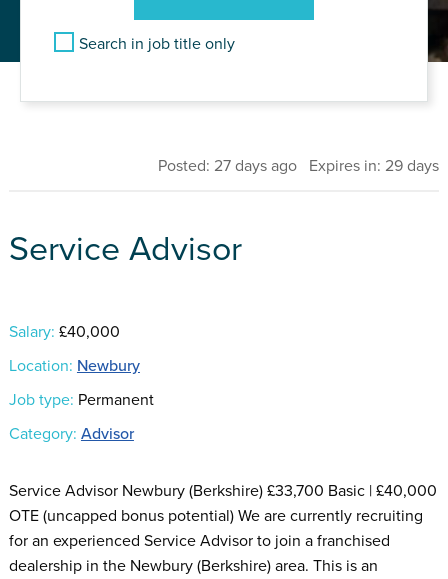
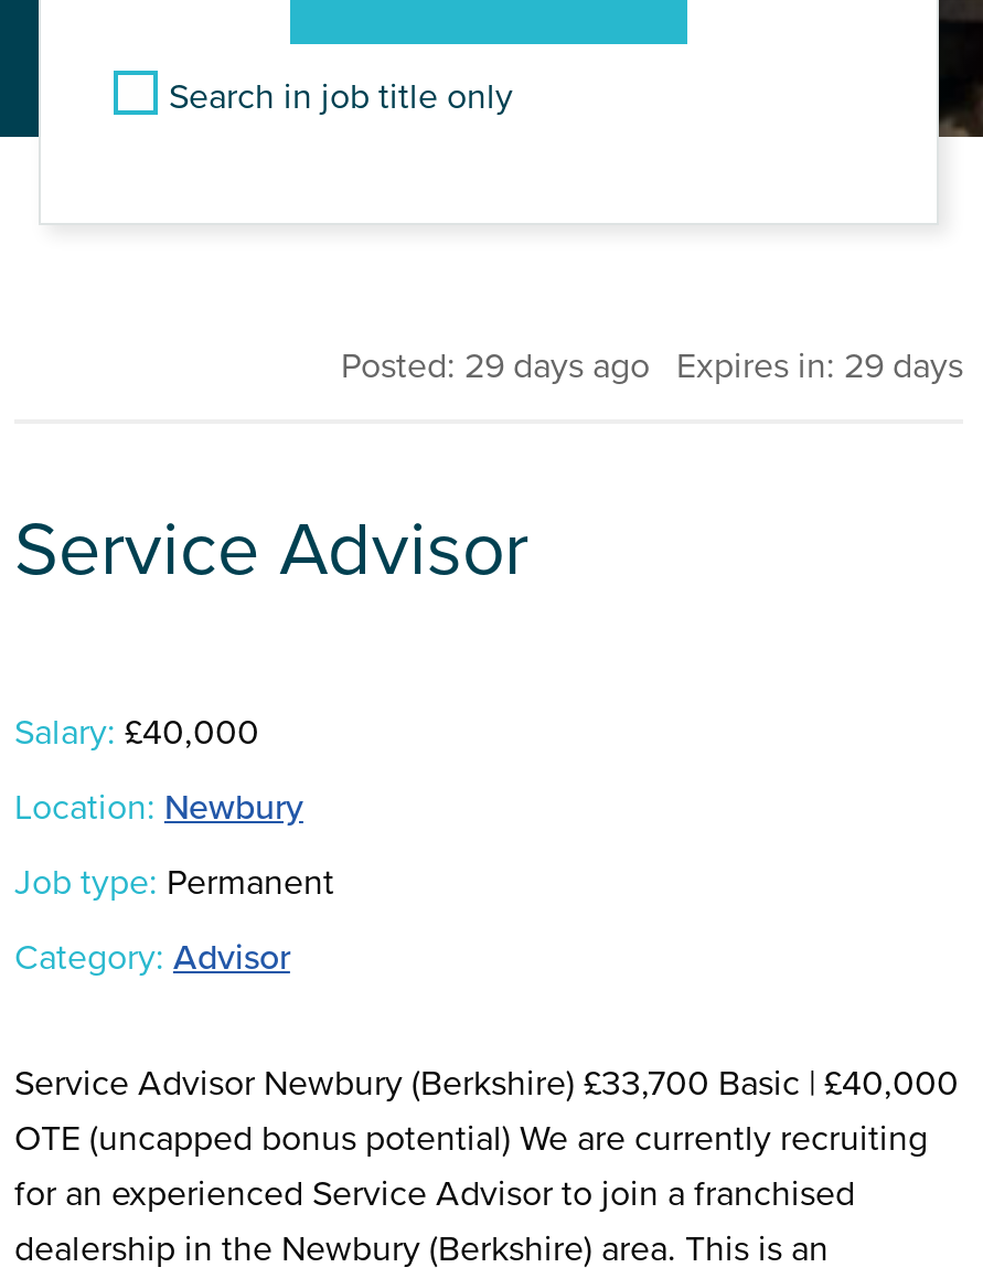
- Posted: 27 days ago Expires in: 29 days
+ Posted: 29 days ago Expires in: 29 days
